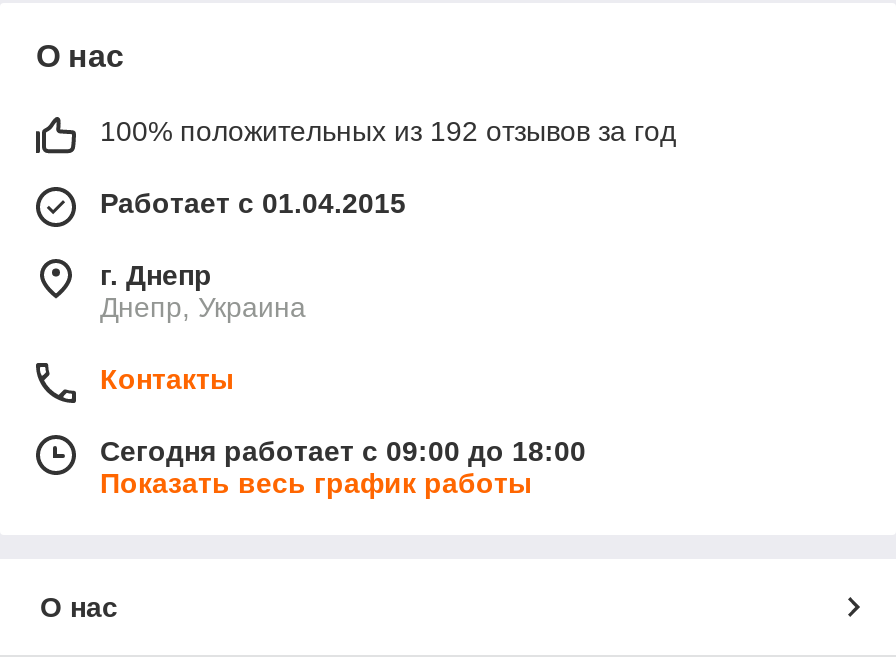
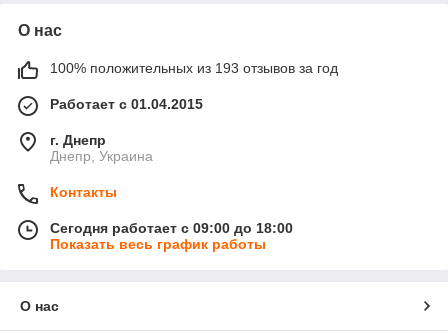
- 100% положительных из 192 отзывов за год
+ 100% положительных из 193 отзывов за год
